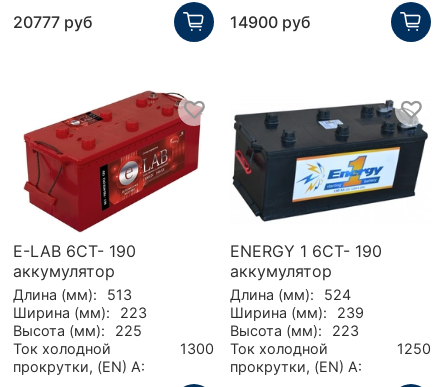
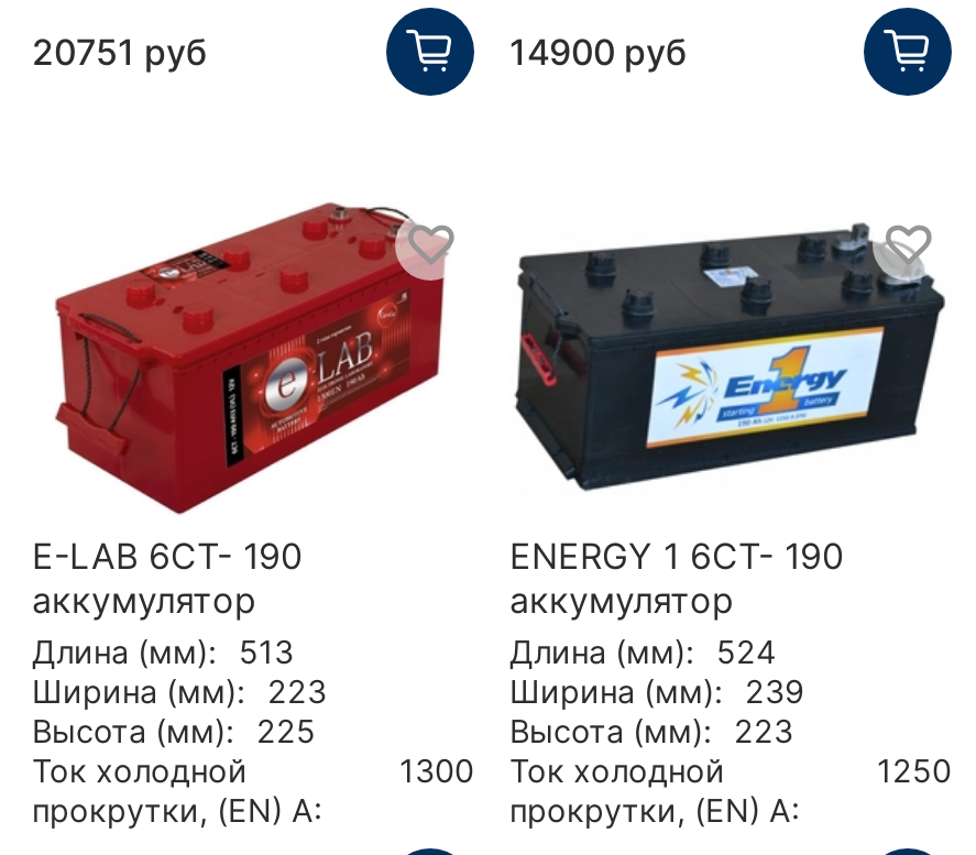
- 20777 руб
+ 20751 руб
